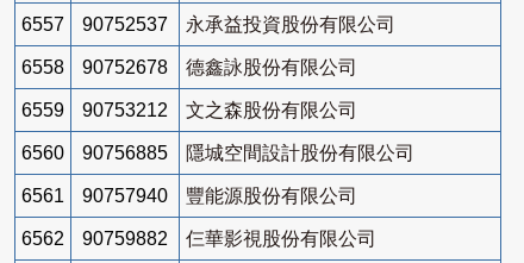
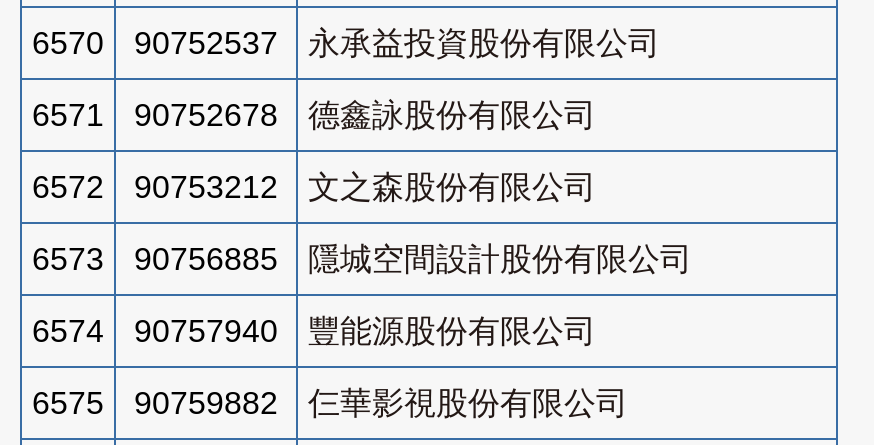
- 6557 90752537 永承益投資股份有限公司
+ 6570 90752537 永承益投資股份有限公司

- 6558 90752678 德鑫詠股份有限公司
+ 6571 90752678 德鑫詠股份有限公司

- 6559 90753212 文之森股份有限公司
+ 6572 90753212 文之森股份有限公司

- 6560 90756885 隱城空間設計股份有限公司
+ 6573 90756885 隱城空間設計股份有限公司

- 6561 90757940 豐能源股份有限公司
+ 6574 90757940 豐能源股份有限公司

- 6562 90759882 仨華影視股份有限公司
+ 6575 90759882 仨華影視股份有限公司
